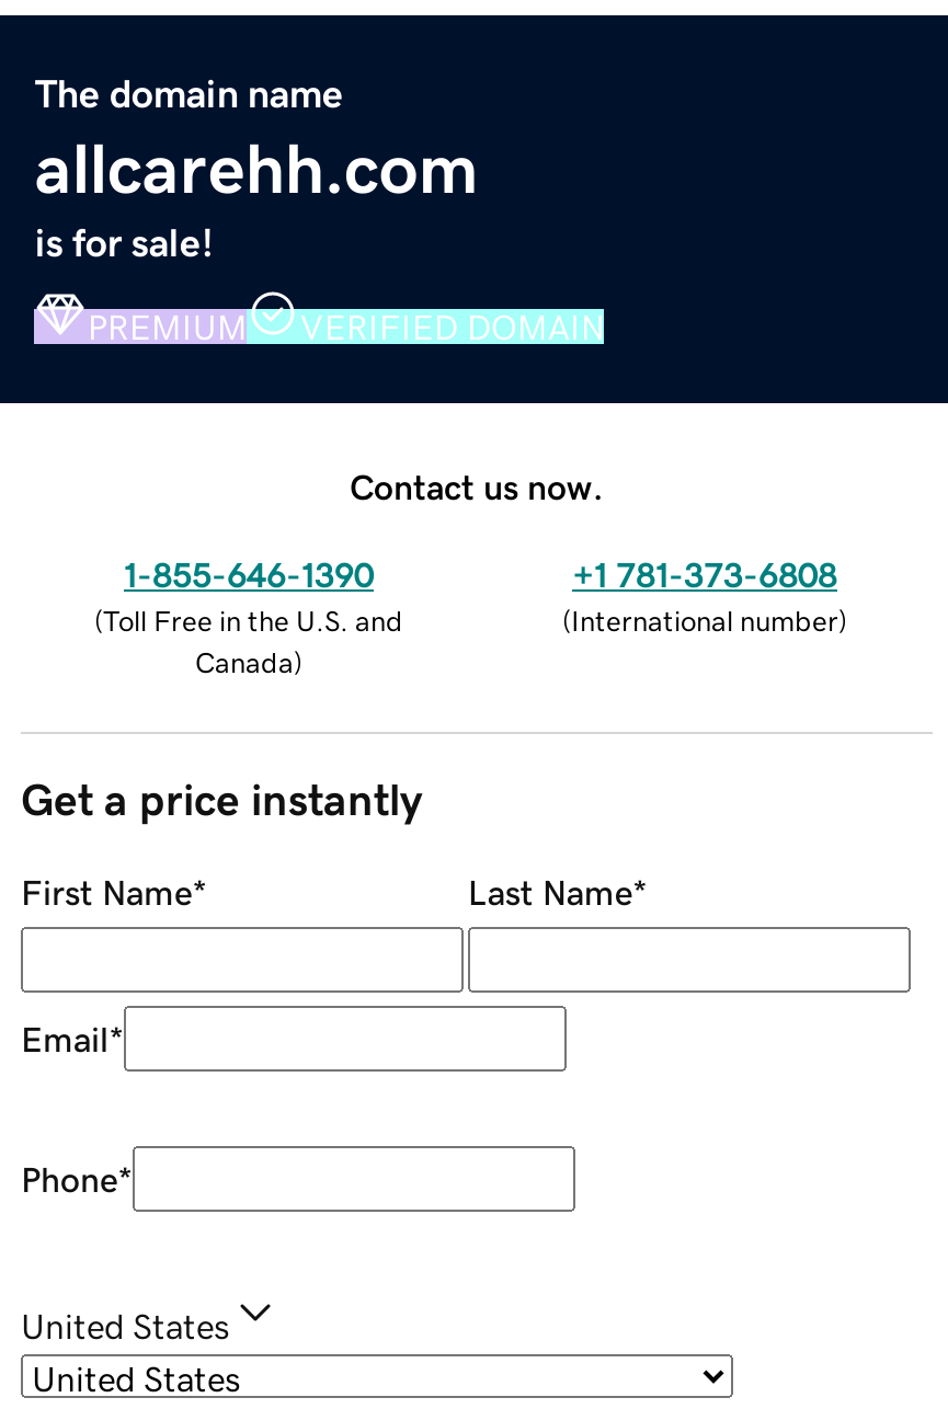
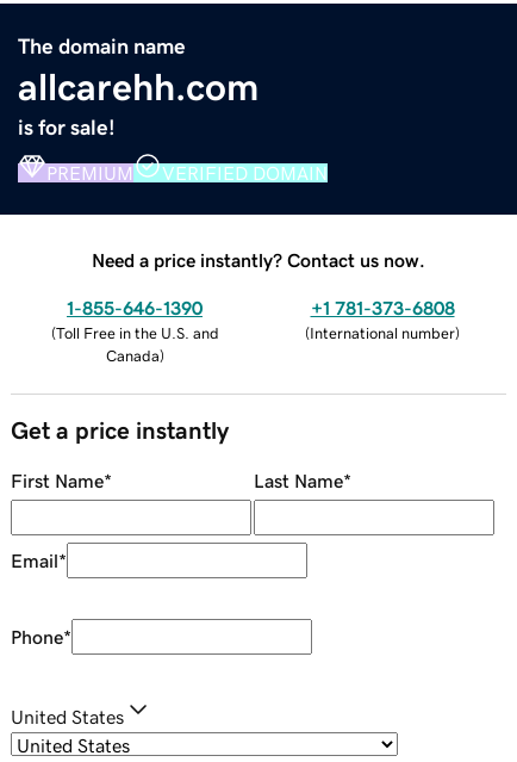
- Contact us now.
+ Need a price instantly? Contact us now.
